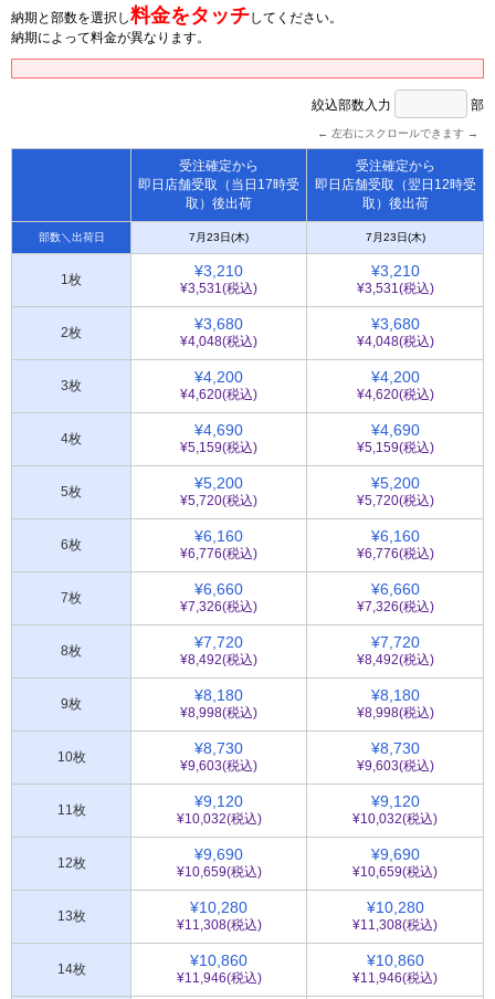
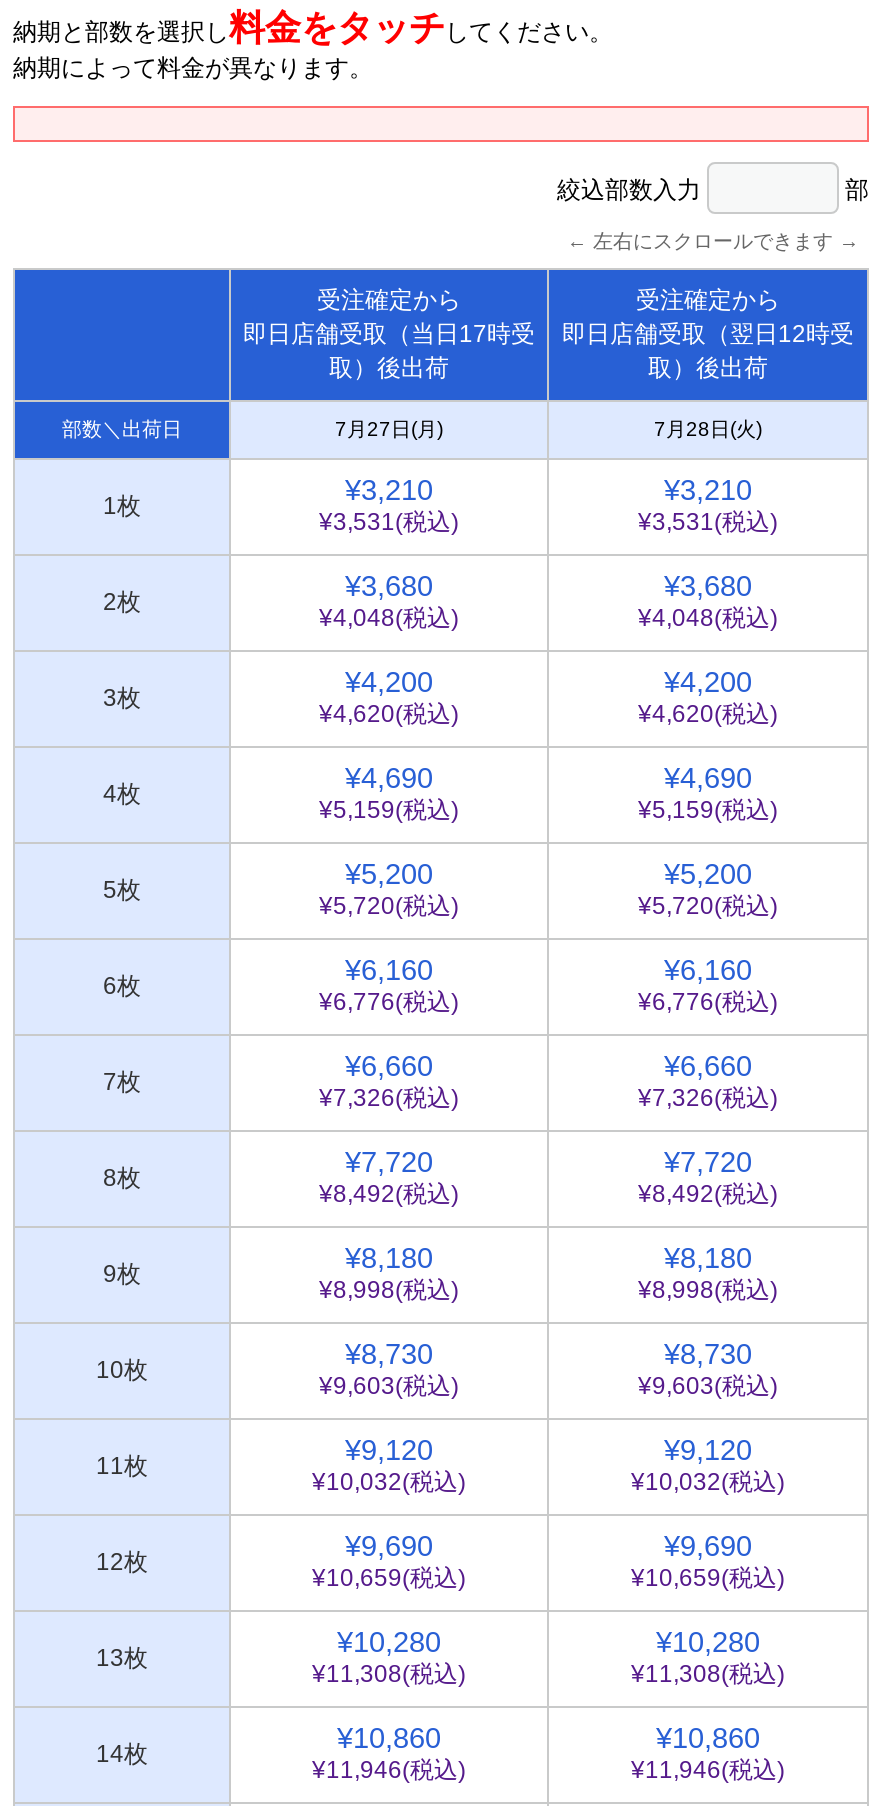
- 7月23日(木)
+ 7月27日(月)

- 7月23日(木)
+ 7月28日(火)
